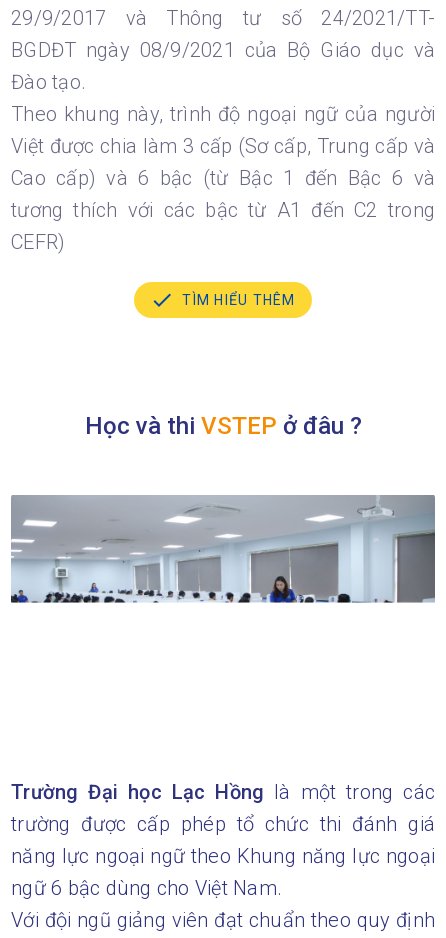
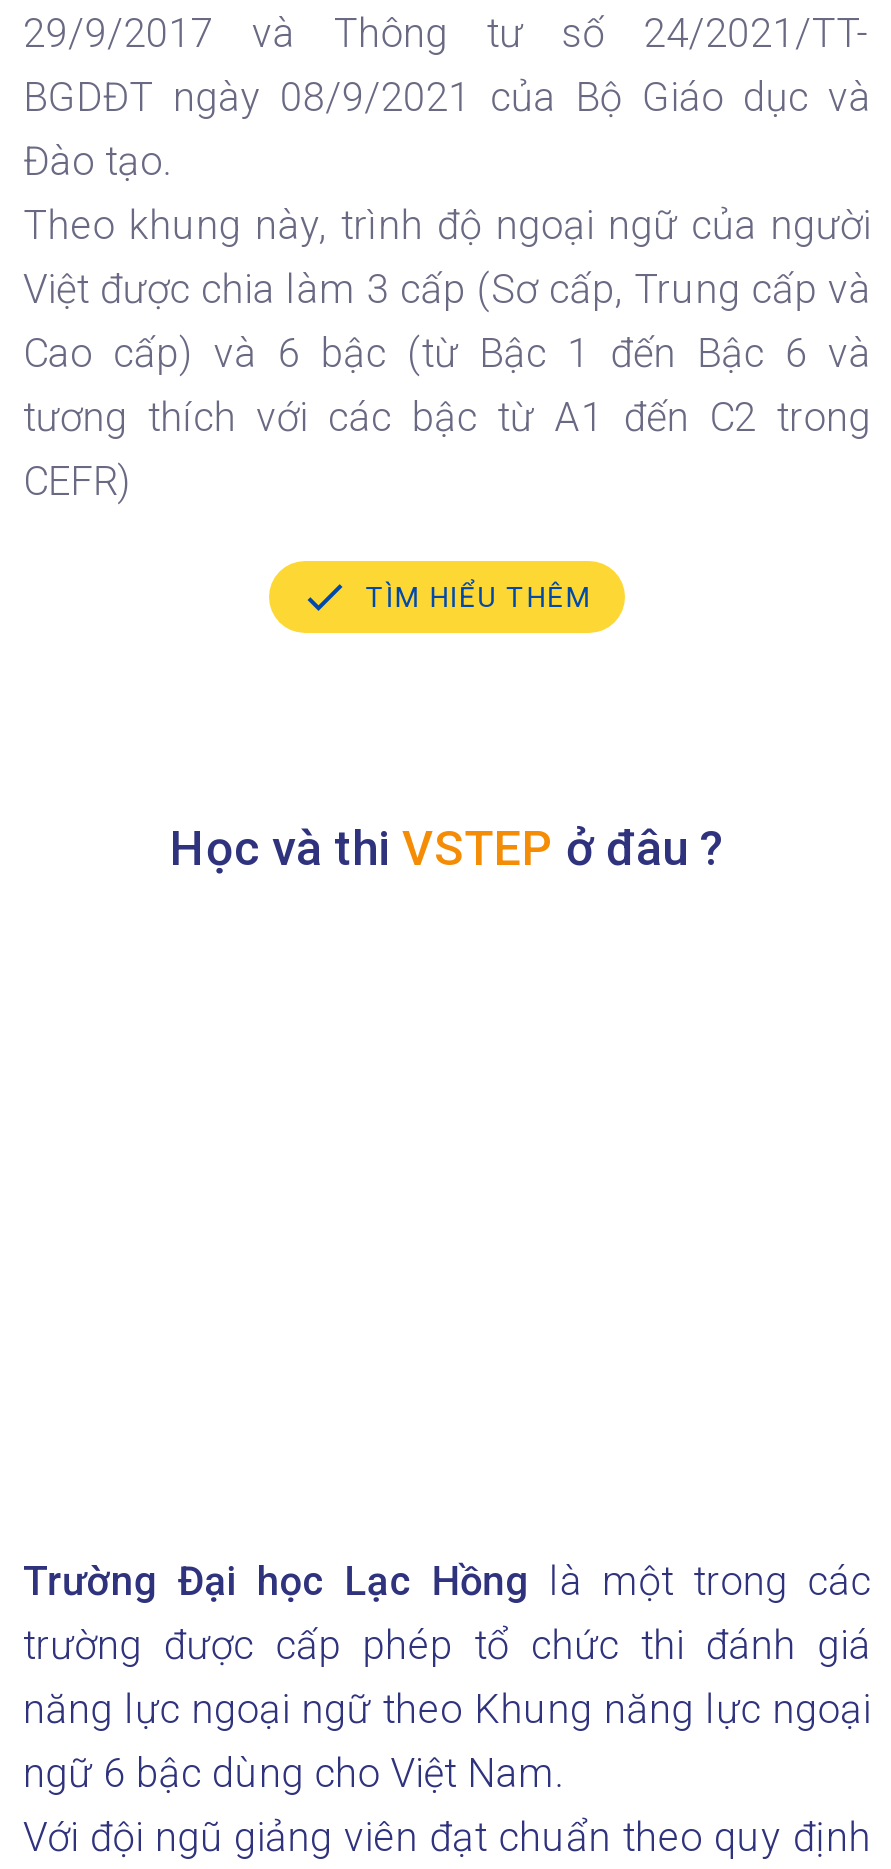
- [image]
